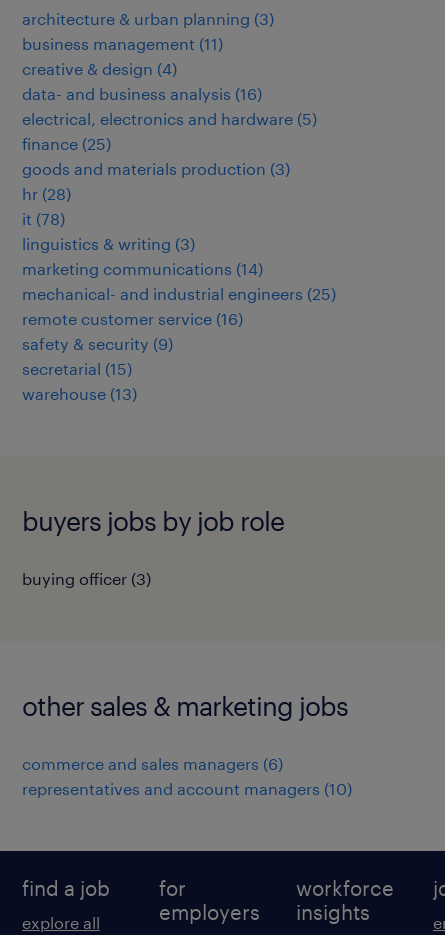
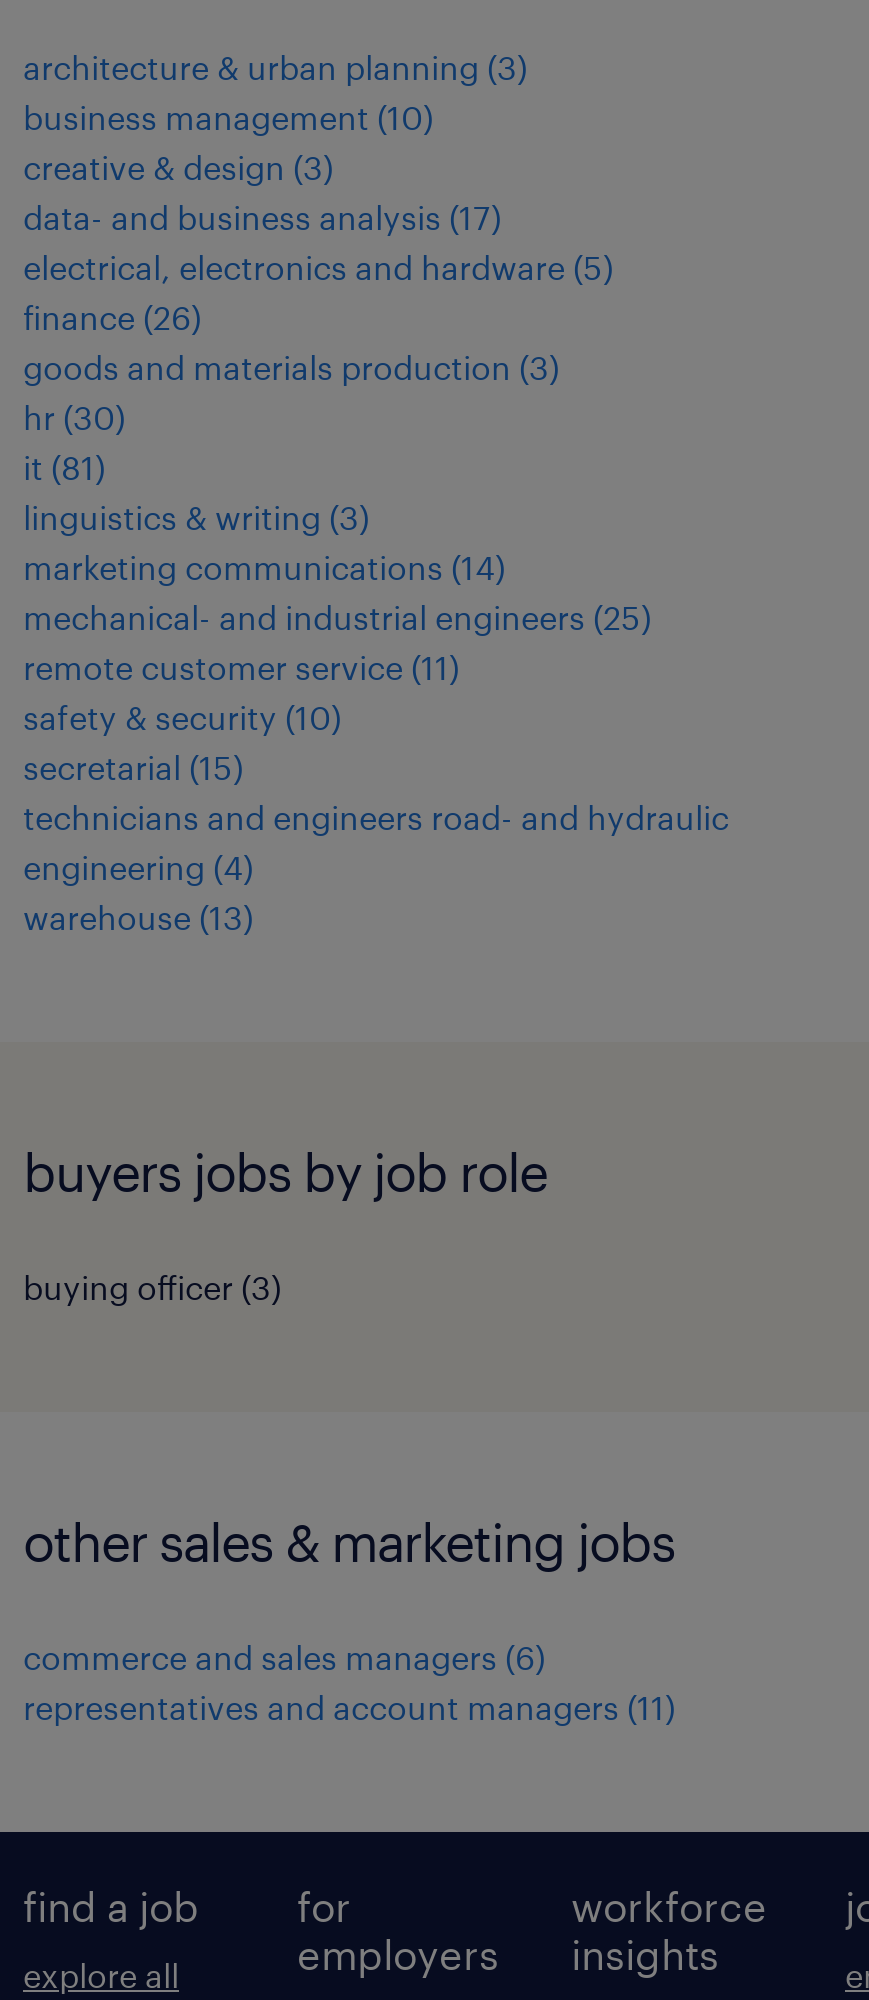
- business management (11)
+ business management (10)

- creative & design (4)
+ creative & design (3)

- data- and business analysis (16)
+ data- and business analysis (17)

- finance (25)
+ finance (26)

- hr (28)
+ hr (30)

- it (78)
+ it (81)

- remote customer service (16)
+ remote customer service (11)

- safety & security (9)
+ safety & security (10)

+ technicians and engineers road- and hydraulic
+ engineering (4)

- representatives and account managers (10)
+ representatives and account managers (11)
